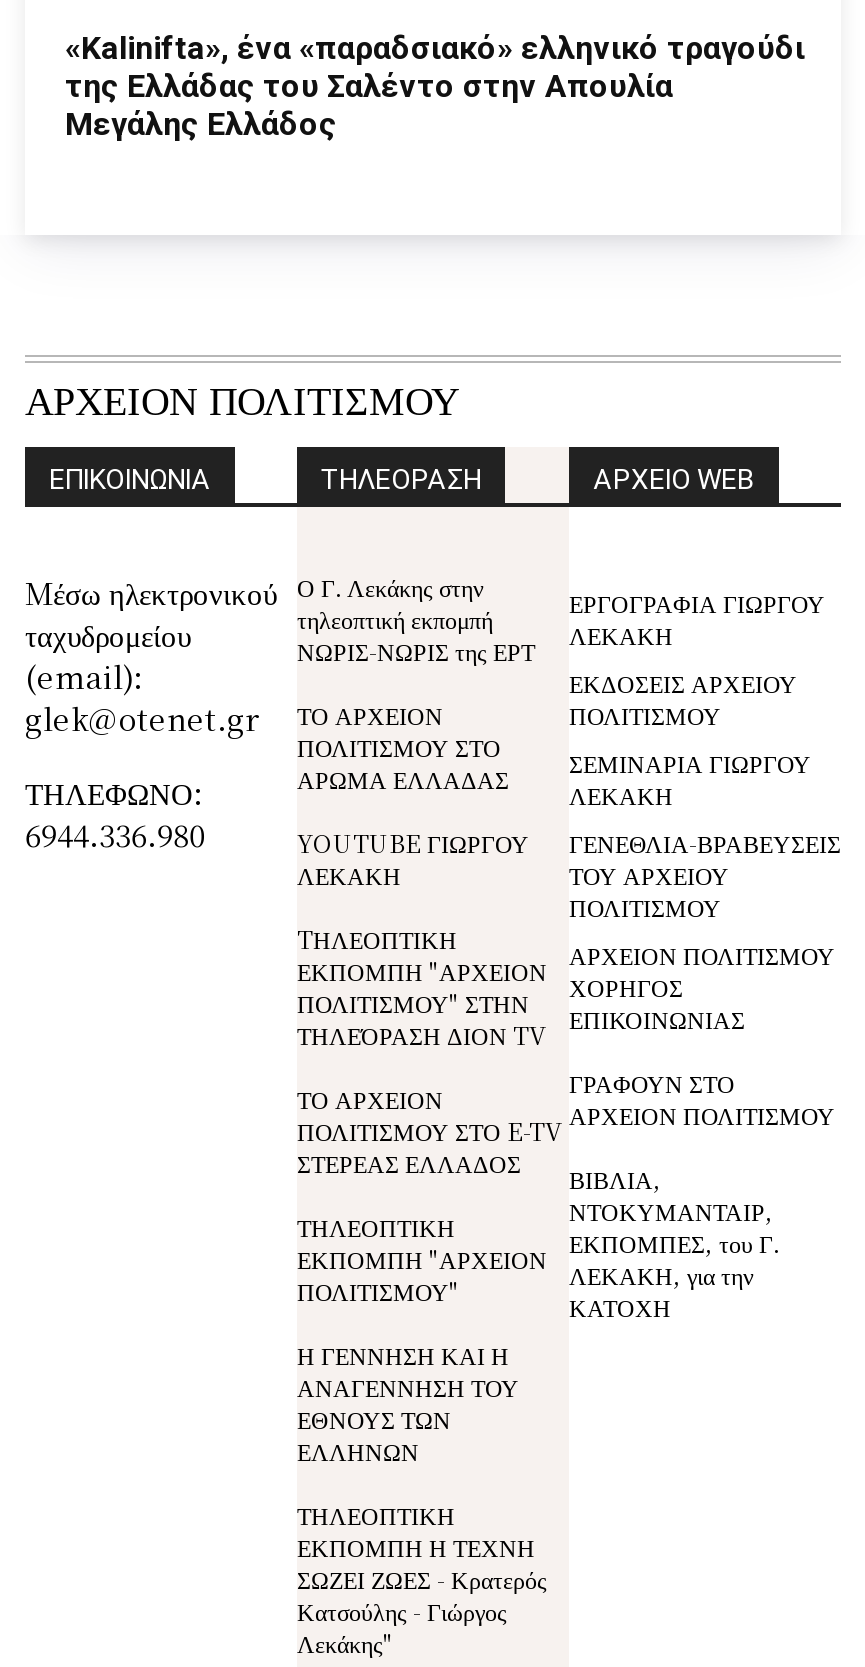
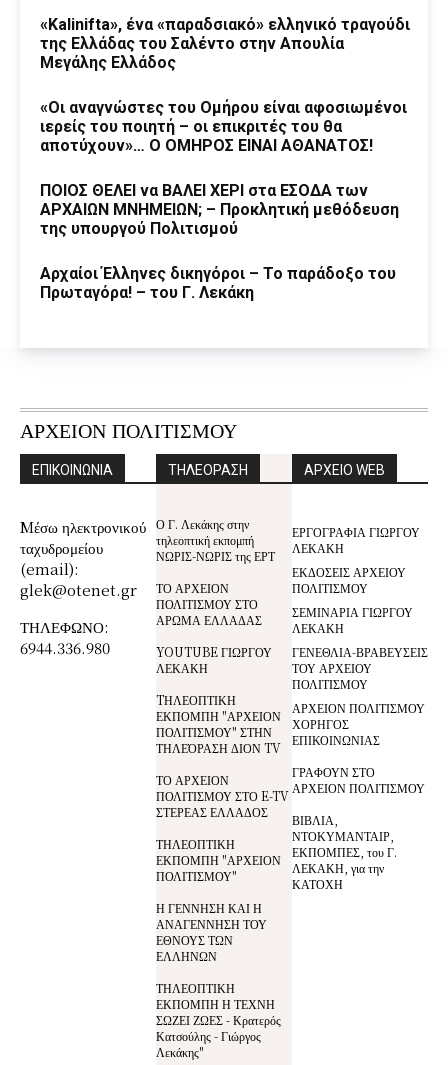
+ «Οι αναγνώστες του Ομήρου είναι αφοσιωμένοι
+ ιερείς του ποιητή – οι επικριτές του θα
+ αποτύχουν»… Ο ΟΜΗΡΟΣ ΕΙΝΑΙ ΑΘΑΝΑΤΟΣ!
+ ΠΟΙΟΣ ΘΕΛΕΙ να ΒΑΛΕΙ ΧΕΡΙ στα ΕΣΟΔΑ των
+ ΑΡΧΑΙΩΝ ΜΝΗΜΕΙΩΝ; – Προκλητική μεθόδευση
+ της υπουργού Πολιτισμού
+ Αρχαίοι Έλληνες δικηγόροι – Το παράδοξο του
+ Πρωταγόρα! – του Γ. Λεκάκη
